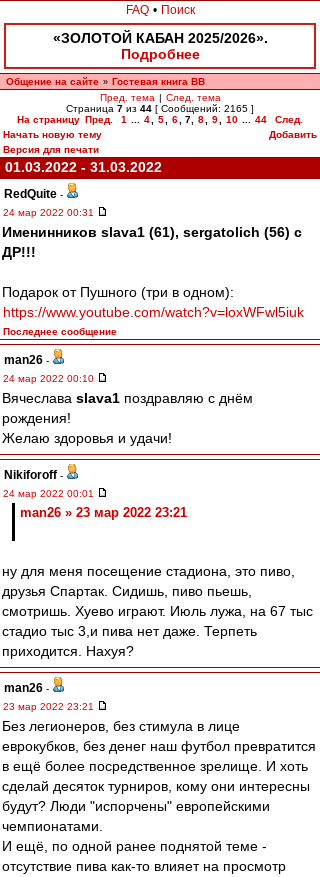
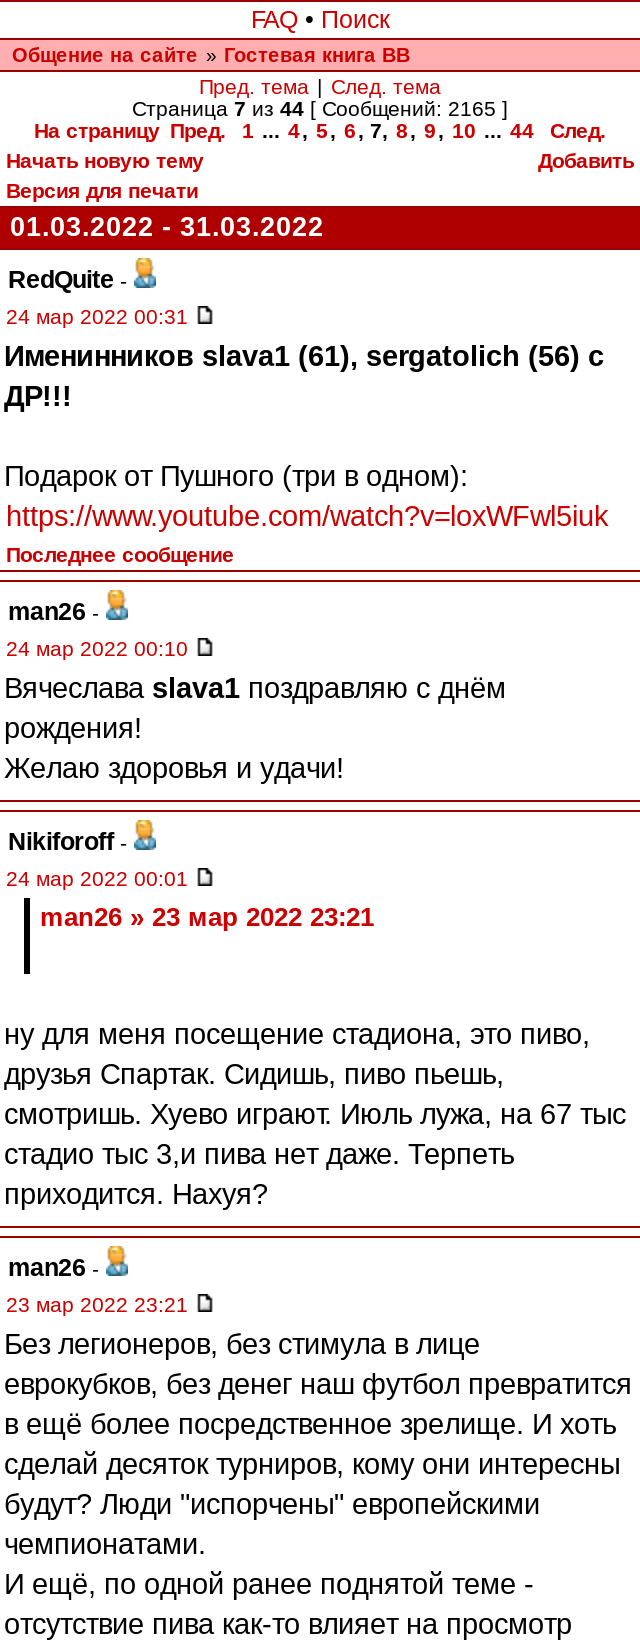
- «ЗОЛОТОЙ КАБАН 2025/2026».
- Подробнее
